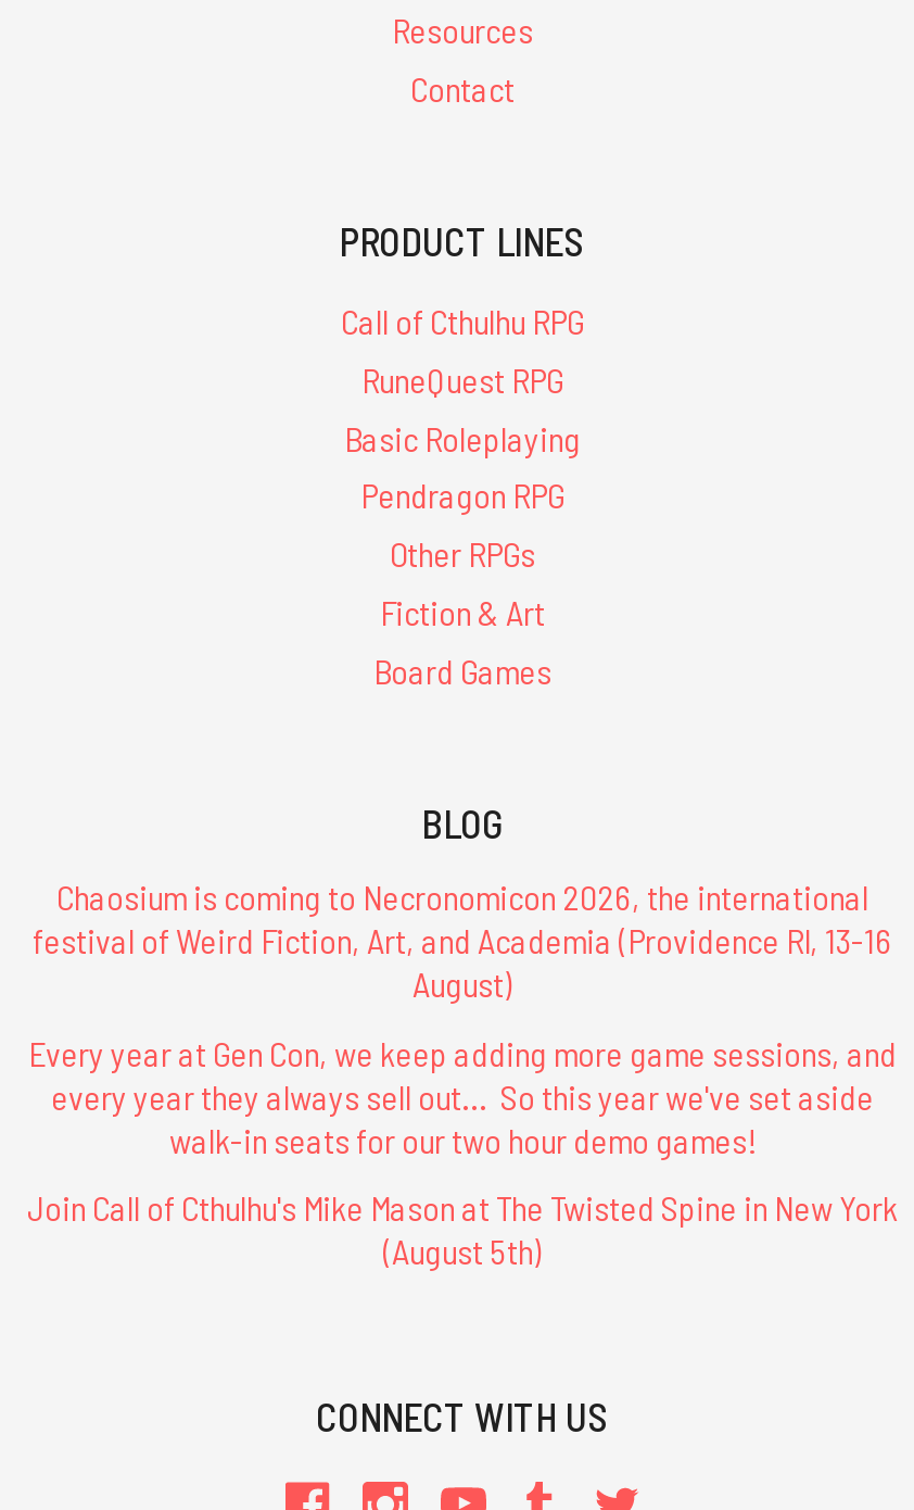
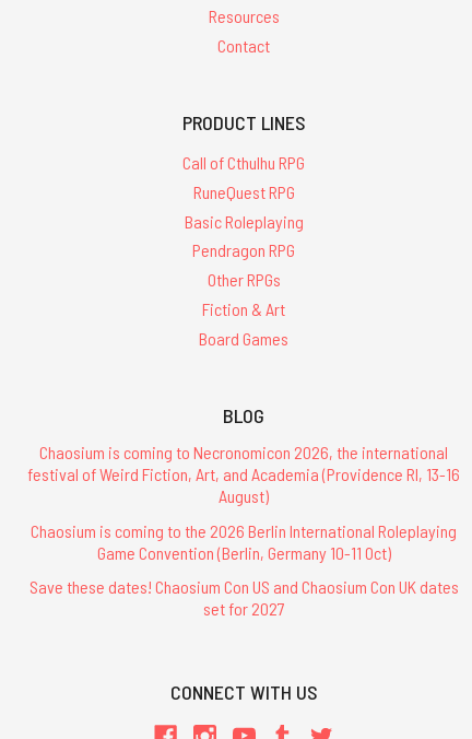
- Every year at Gen Con, we keep adding more game sessions, and
- every year they always sell out... So this year we've set aside
- walk-in seats for our two hour demo games!
+ Chaosium is coming to the 2026 Berlin International Roleplaying
+ Game Convention (Berlin, Germany 10-11 Oct)

- Join Call of Cthulhu's Mike Mason at The Twisted Spine in New York
- (August 5th)
+ Save these dates! Chaosium Con US and Chaosium Con UK dates
+ set for 2027
